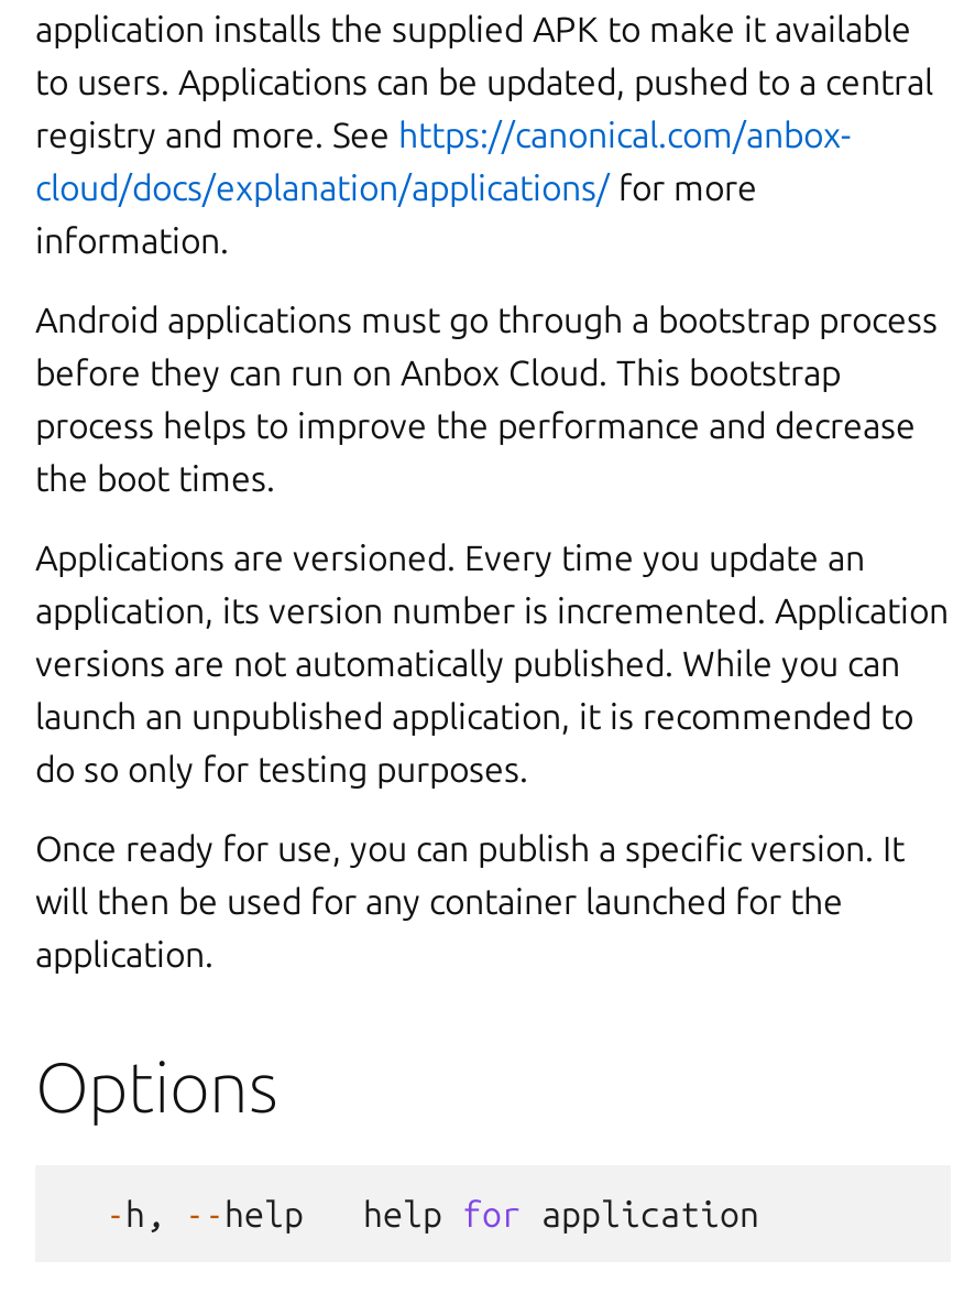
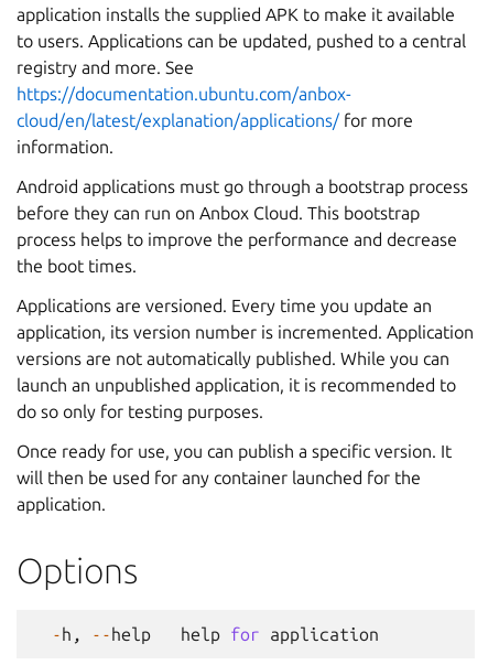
- registry and more. See https://canonical.com/anbox-
- cloud/docs/explanation/applications/ for more
+ registry and more. See
+ https://documentation.ubuntu.com/anbox-
+ cloud/en/latest/explanation/applications/ for more
